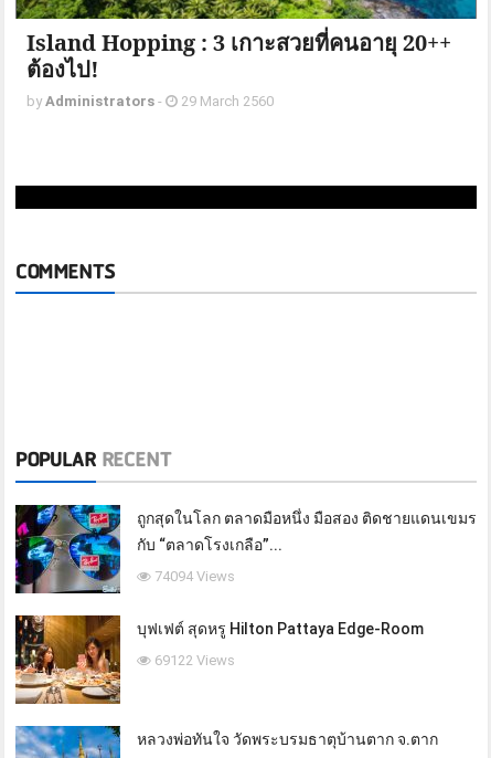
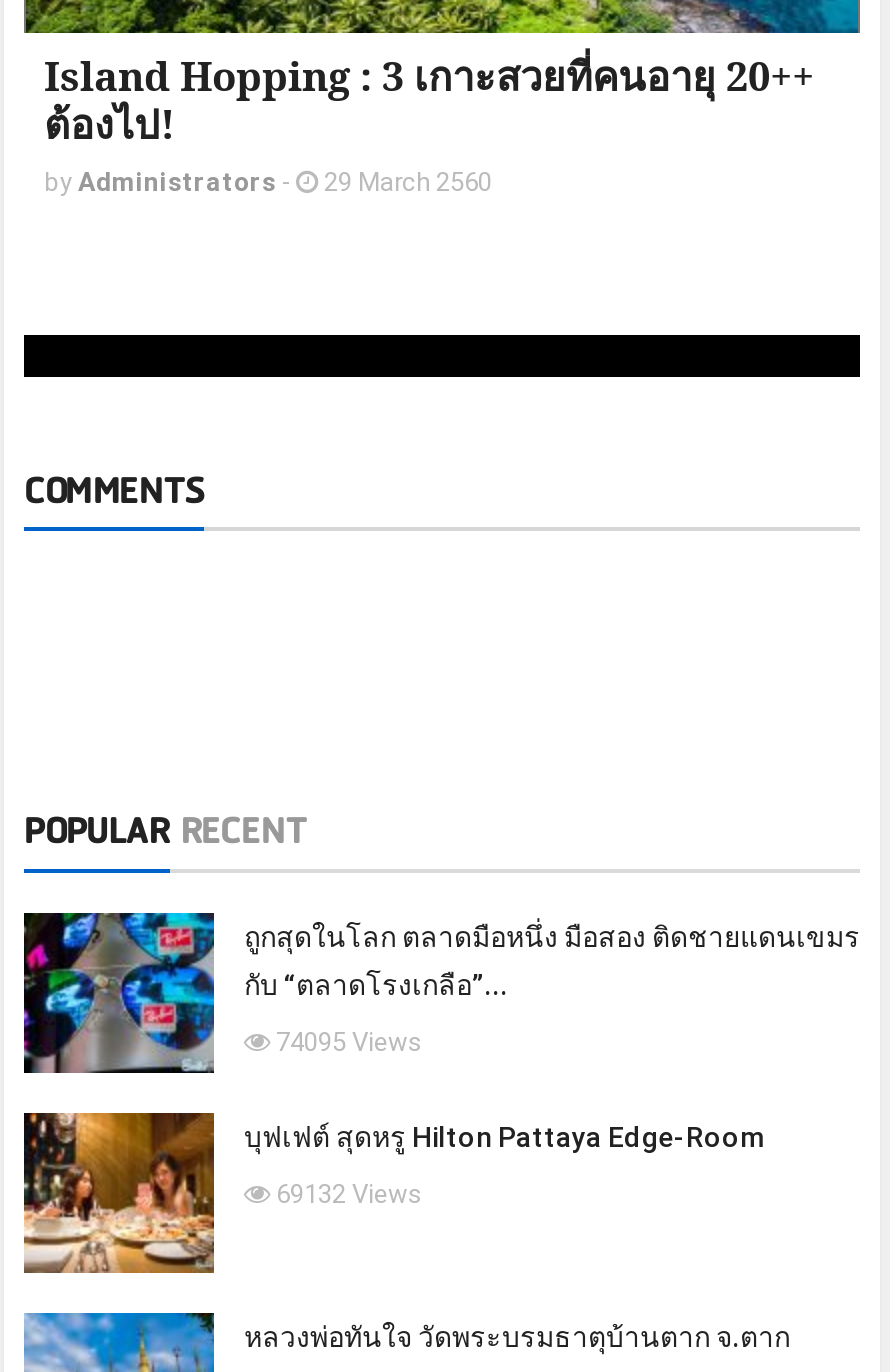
- 74094 Views
+ 74095 Views

- 69122 Views
+ 69132 Views
